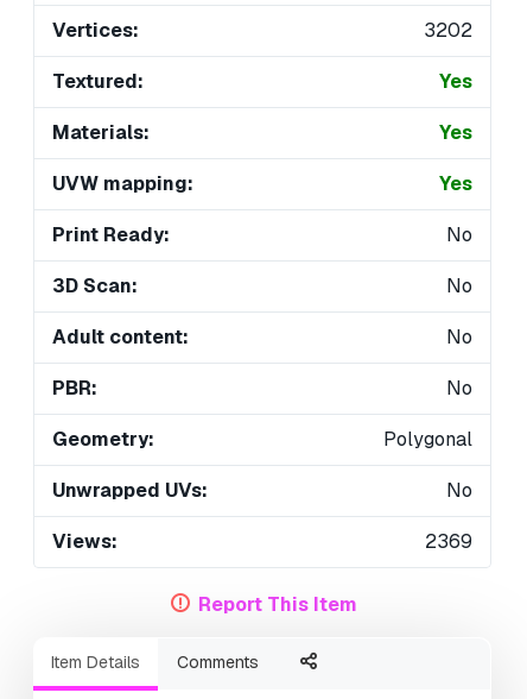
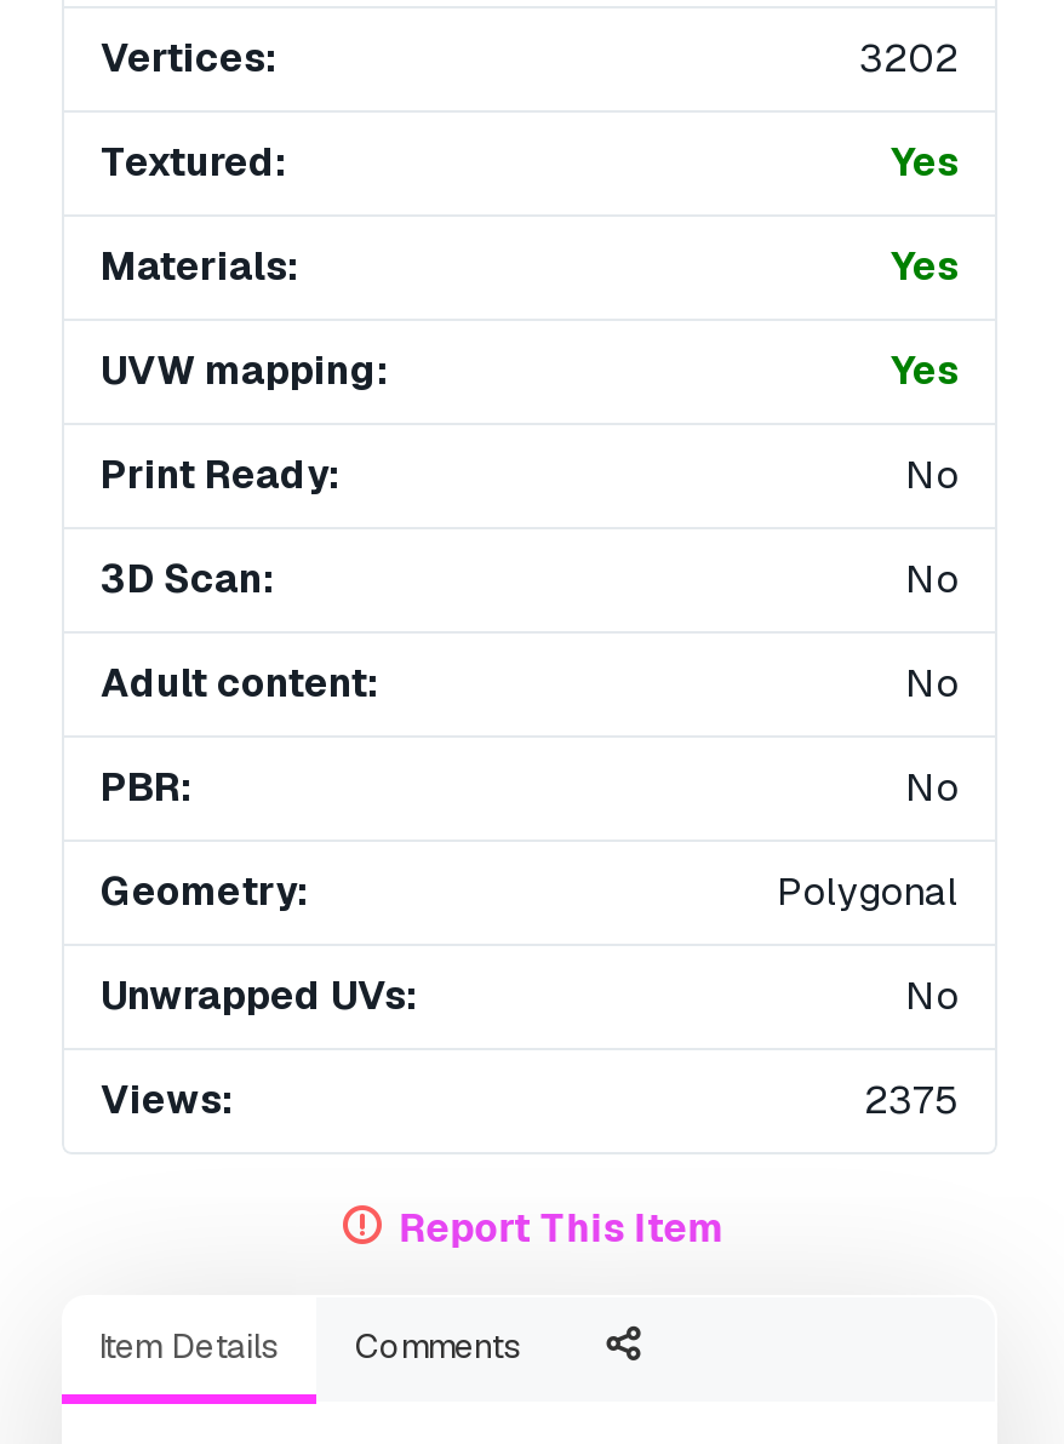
- 2369
+ 2375
